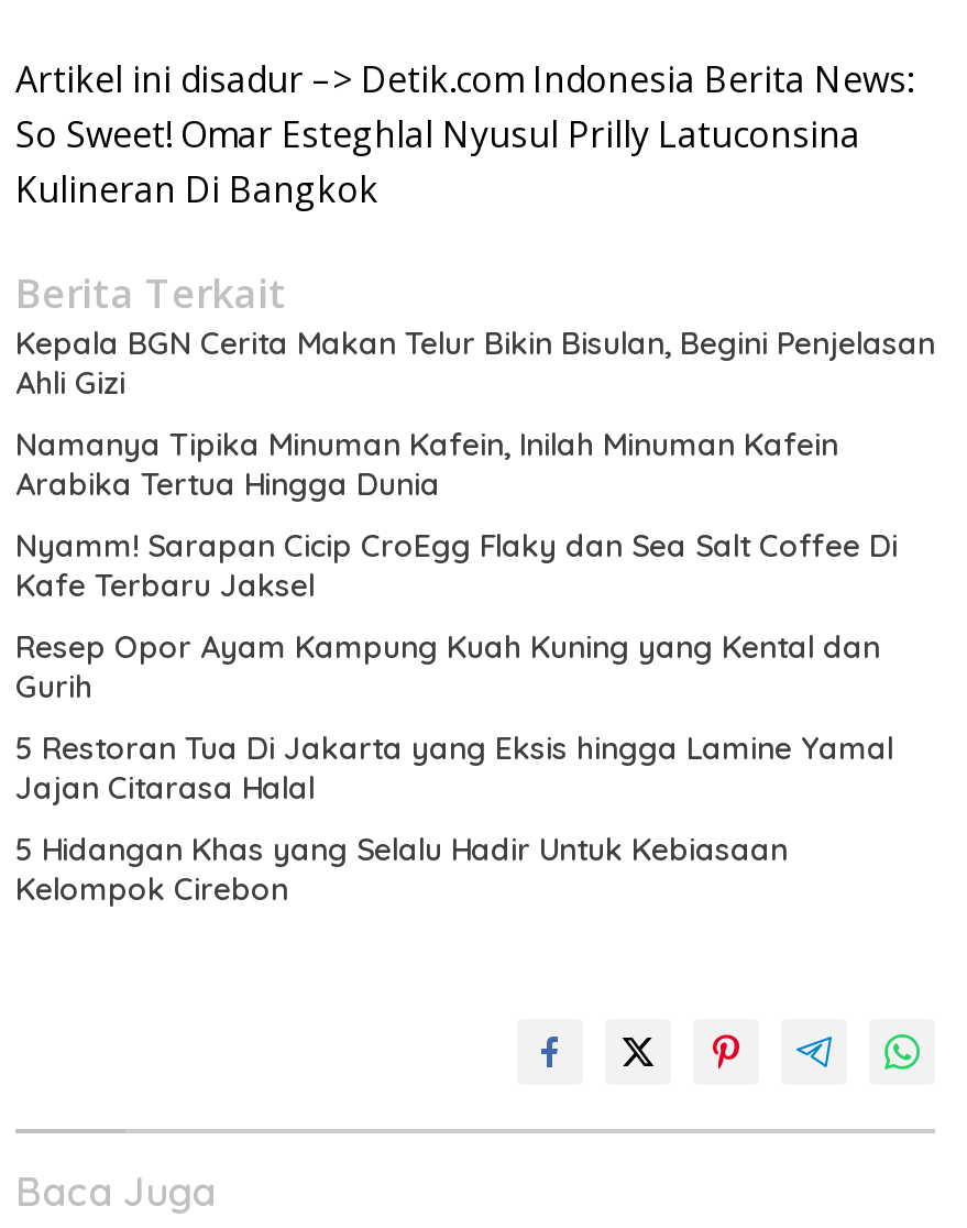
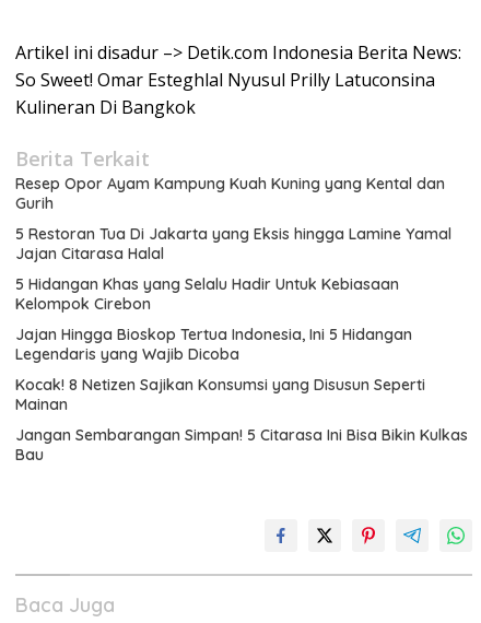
- Kepala BGN Cerita Makan Telur Bikin Bisulan, Begini Penjelasan
- Ahli Gizi
- Namanya Tipika Minuman Kafein, Inilah Minuman Kafein
- Arabika Tertua Hingga Dunia
- Nyamm! Sarapan Cicip CroEgg Flaky dan Sea Salt Coffee Di
- Kafe Terbaru Jaksel

moved up: Resep Opor Ayam Kampung Kuah Kuning yang Kental dan | Gurih | 5 Restoran Tua Di Jakarta yang Eksis hingga Lamine Yamal | Jajan Citarasa Halal | 5 Hidangan Khas yang Selalu Hadir Untuk Kebiasaan | Kelompok Cirebon

+ Jajan Hingga Bioskop Tertua Indonesia, Ini 5 Hidangan
+ Legendaris yang Wajib Dicoba
+ Kocak! 8 Netizen Sajikan Konsumsi yang Disusun Seperti
+ Mainan
+ Jangan Sembarangan Simpan! 5 Citarasa Ini Bisa Bikin Kulkas
+ Bau
